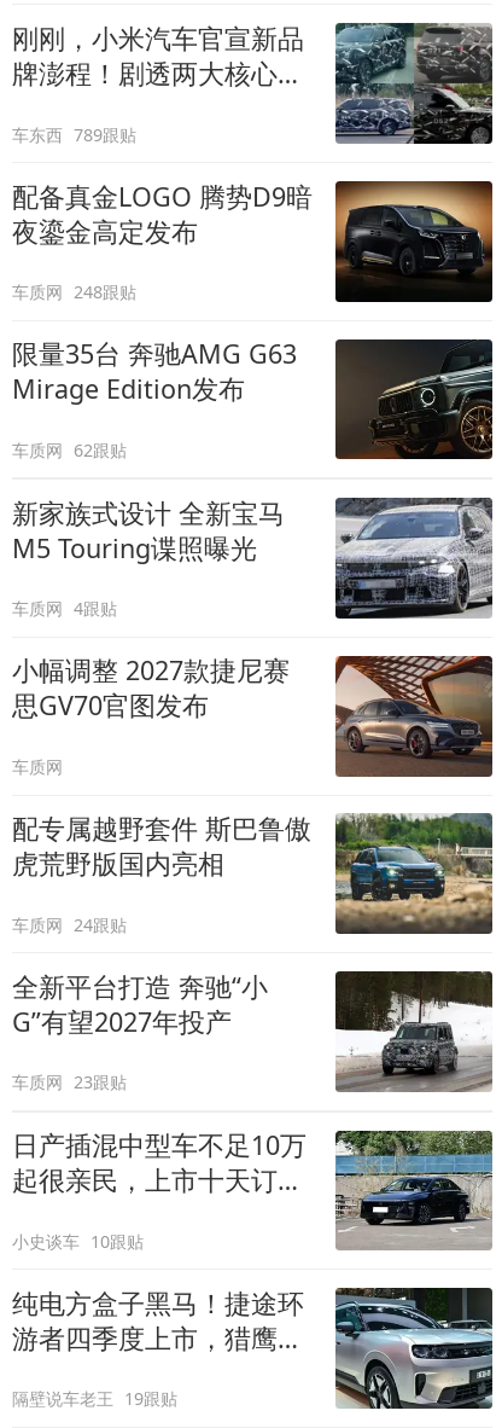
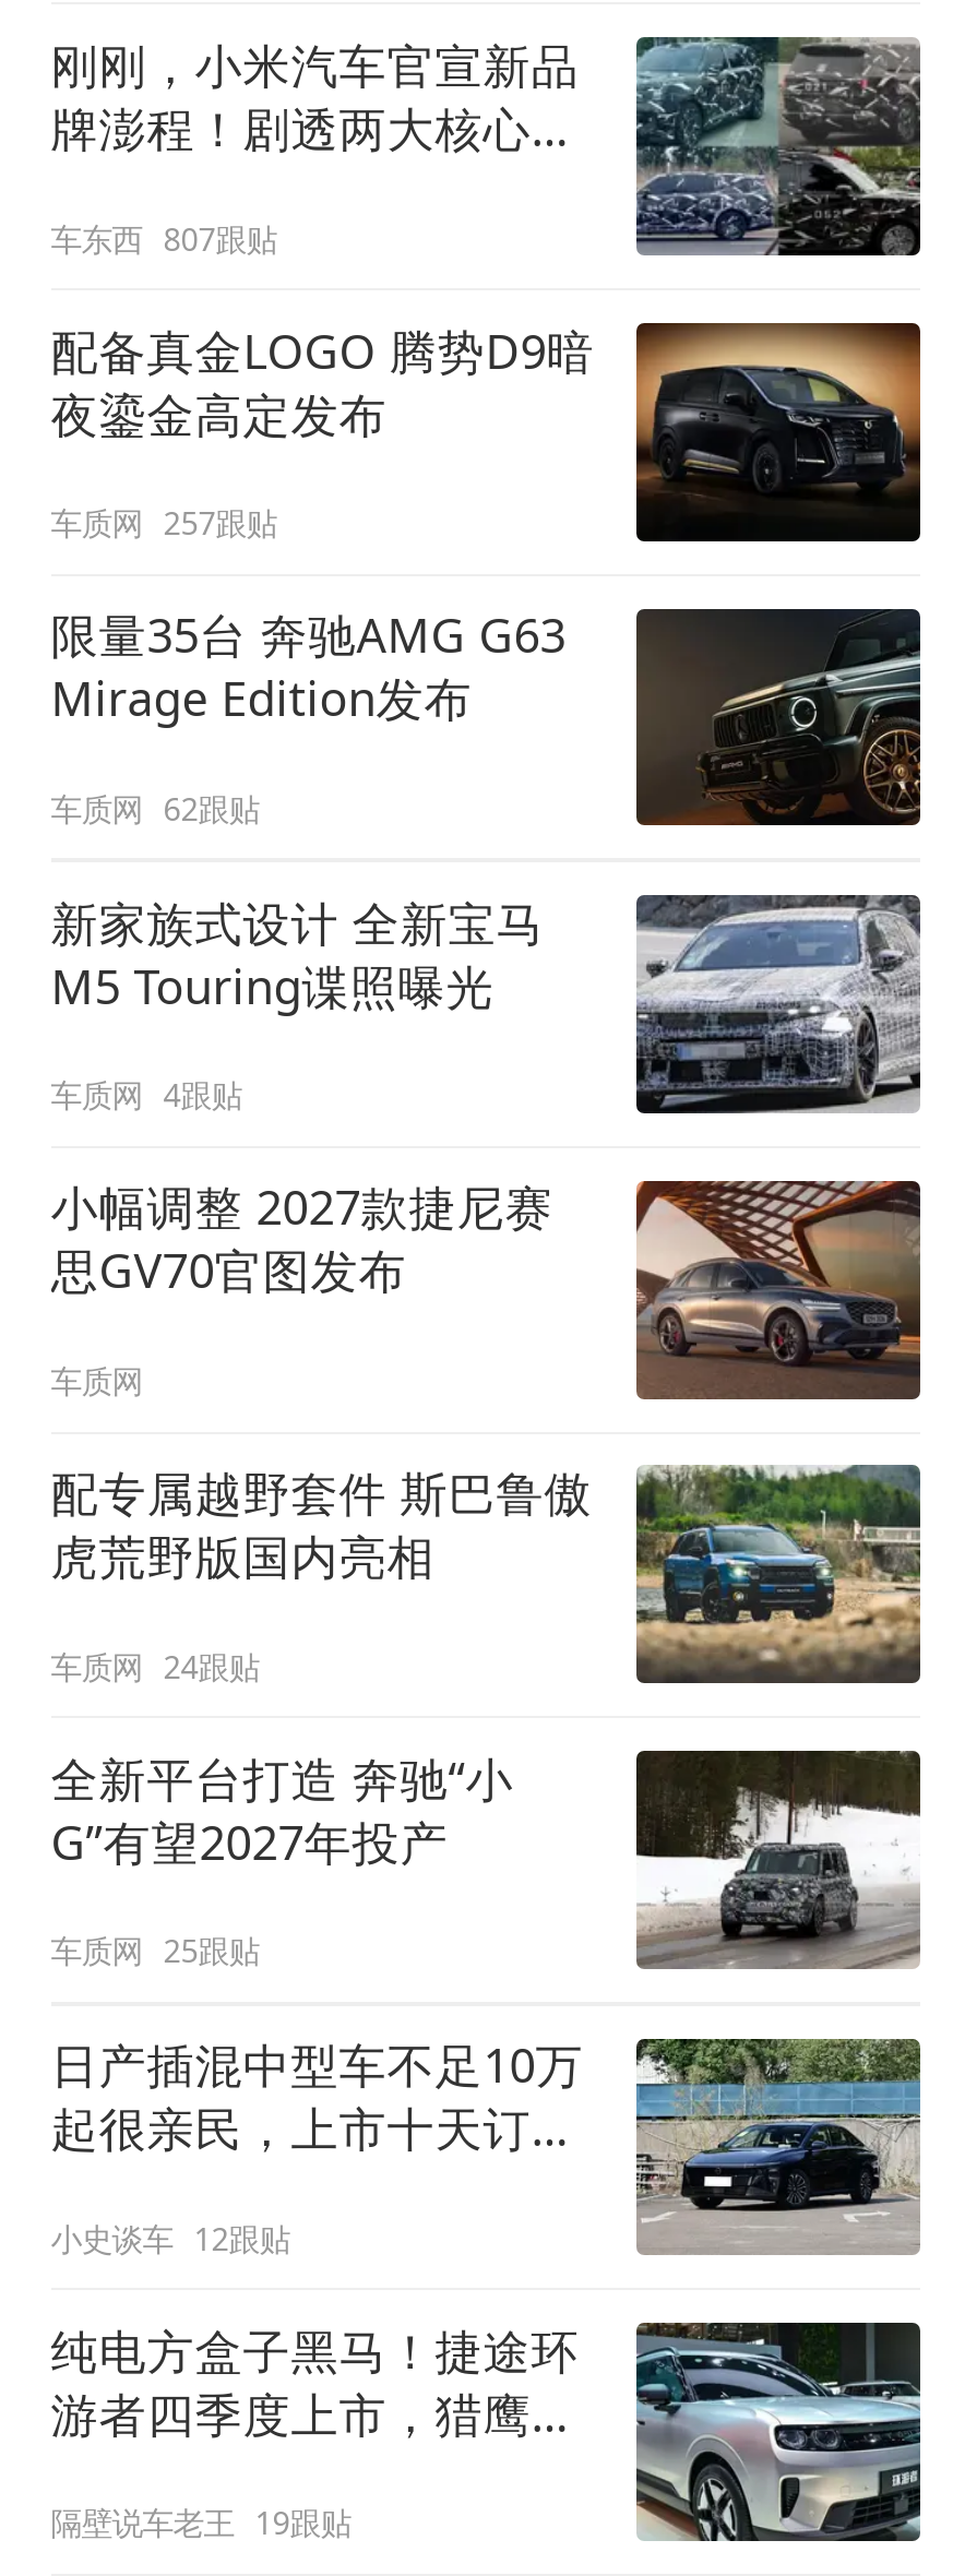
- 车东西 789跟贴
+ 车东西 807跟贴

- 车质网 248跟贴
+ 车质网 257跟贴

- 车质网 23跟贴
+ 车质网 25跟贴

- 小史谈车 10跟贴
+ 小史谈车 12跟贴
